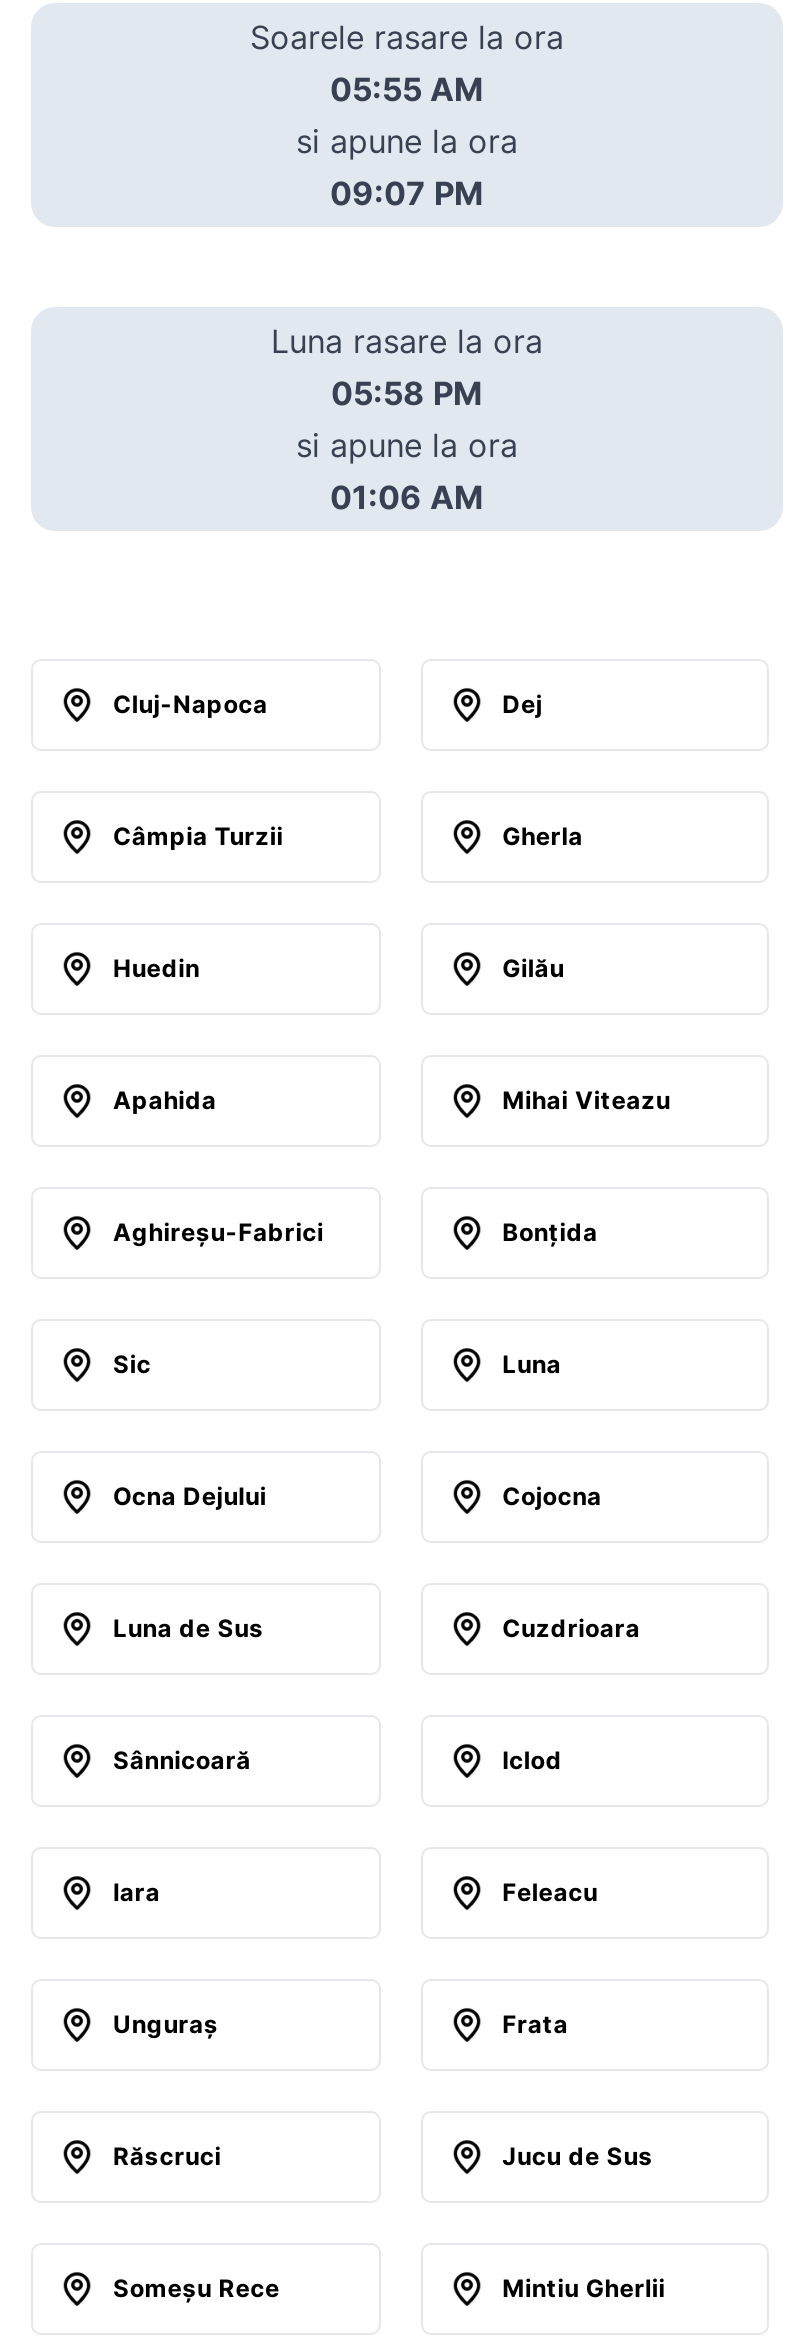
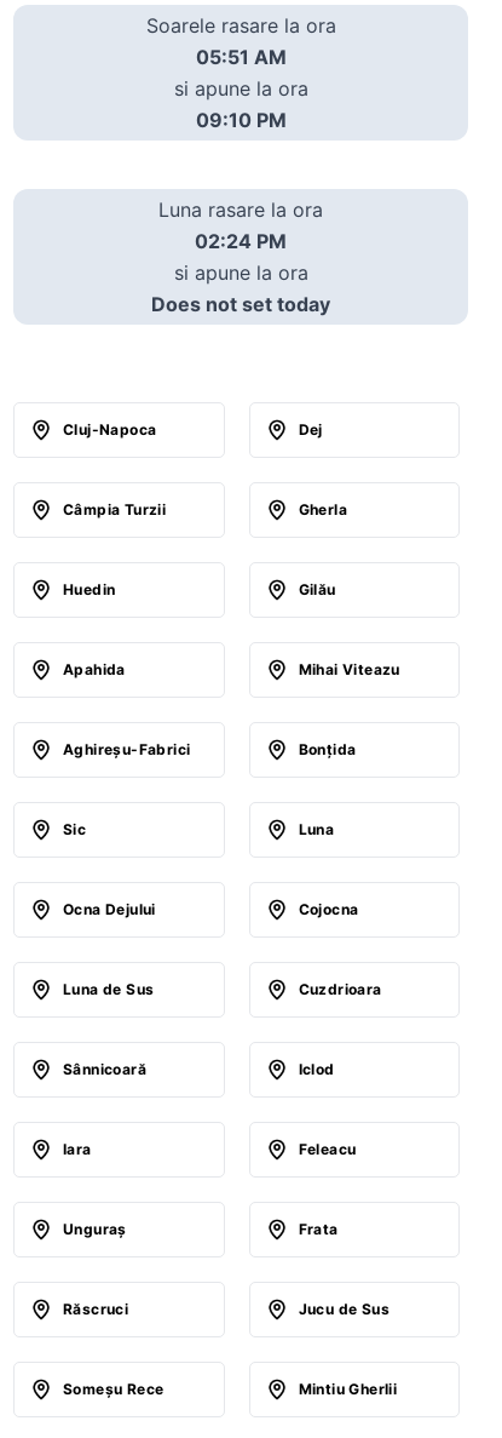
- 05:55 AM
+ 05:51 AM

- 09:07 PM
+ 09:10 PM

- 05:58 PM
+ 02:24 PM

- 01:06 AM
+ Does not set today
